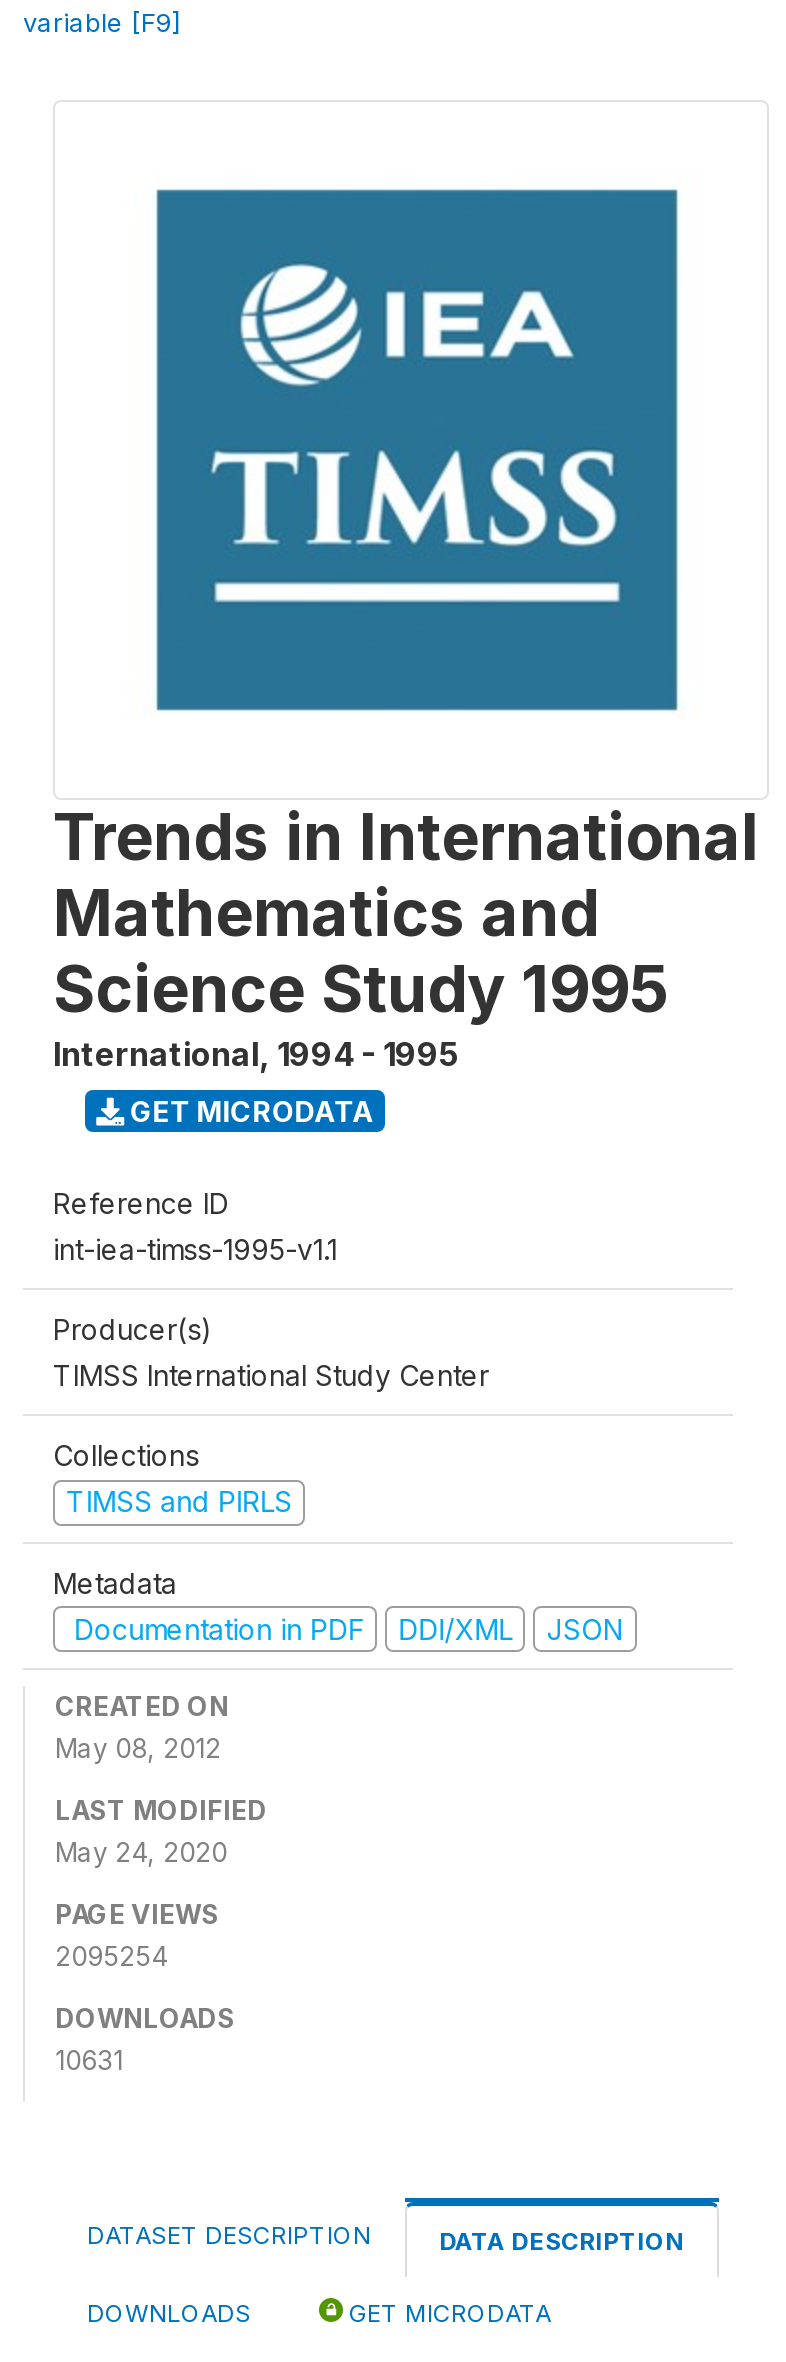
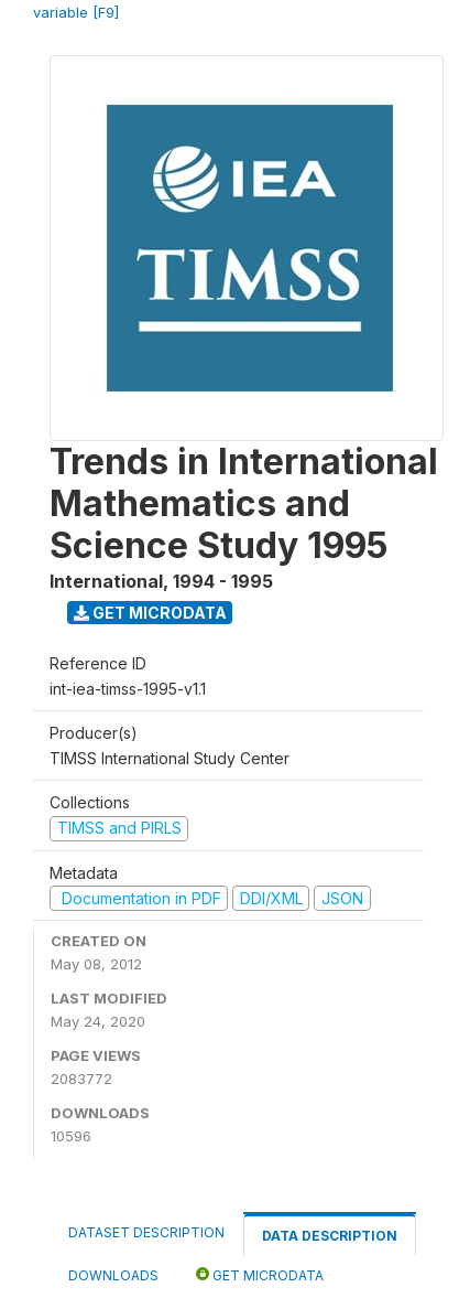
- 2095254
+ 2083772

- 10631
+ 10596
